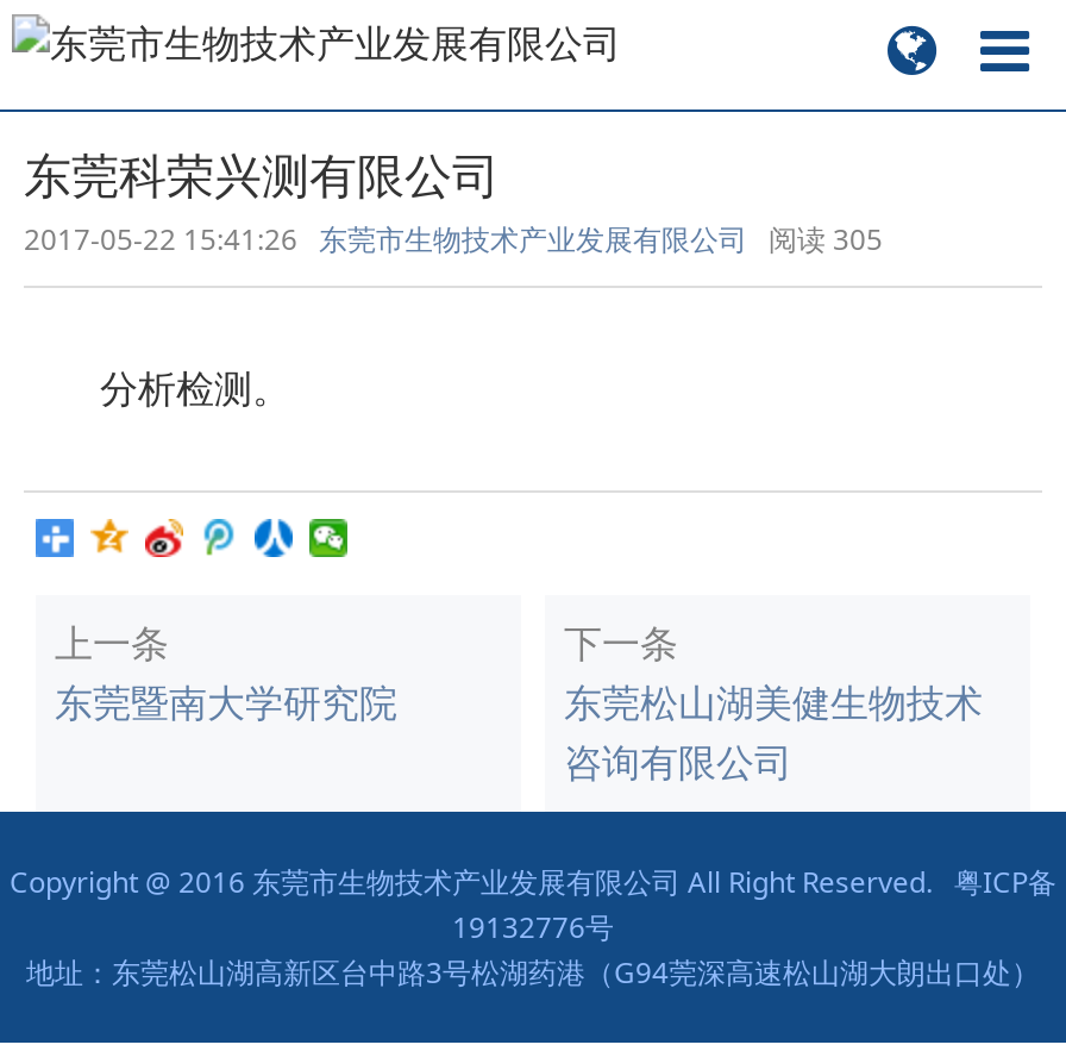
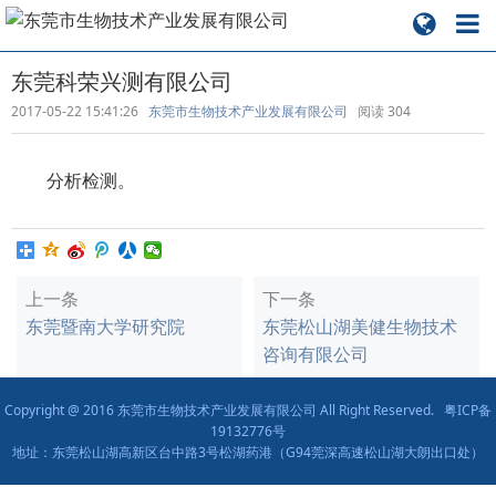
- 2017-05-22 15:41:26 东莞市生物技术产业发展有限公司 阅读305
+ 2017-05-22 15:41:26 东莞市生物技术产业发展有限公司 阅读304
